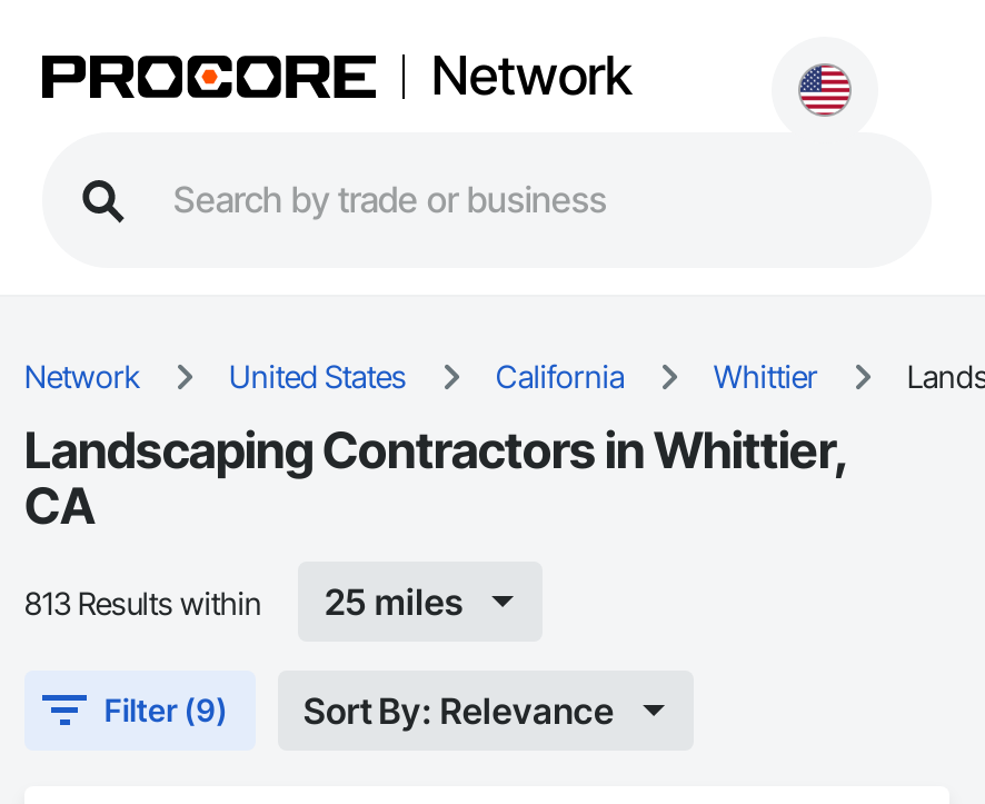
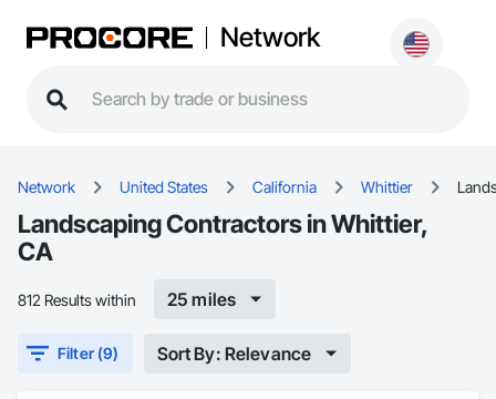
- 813 Results within
+ 812 Results within
